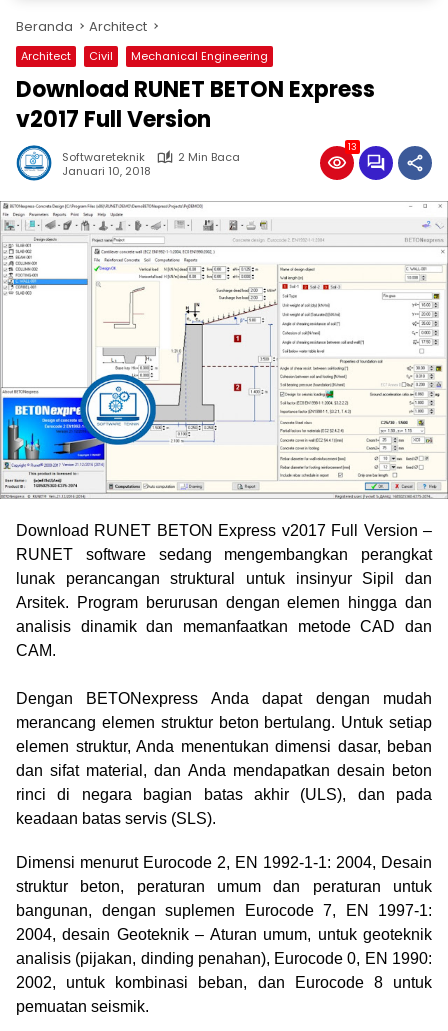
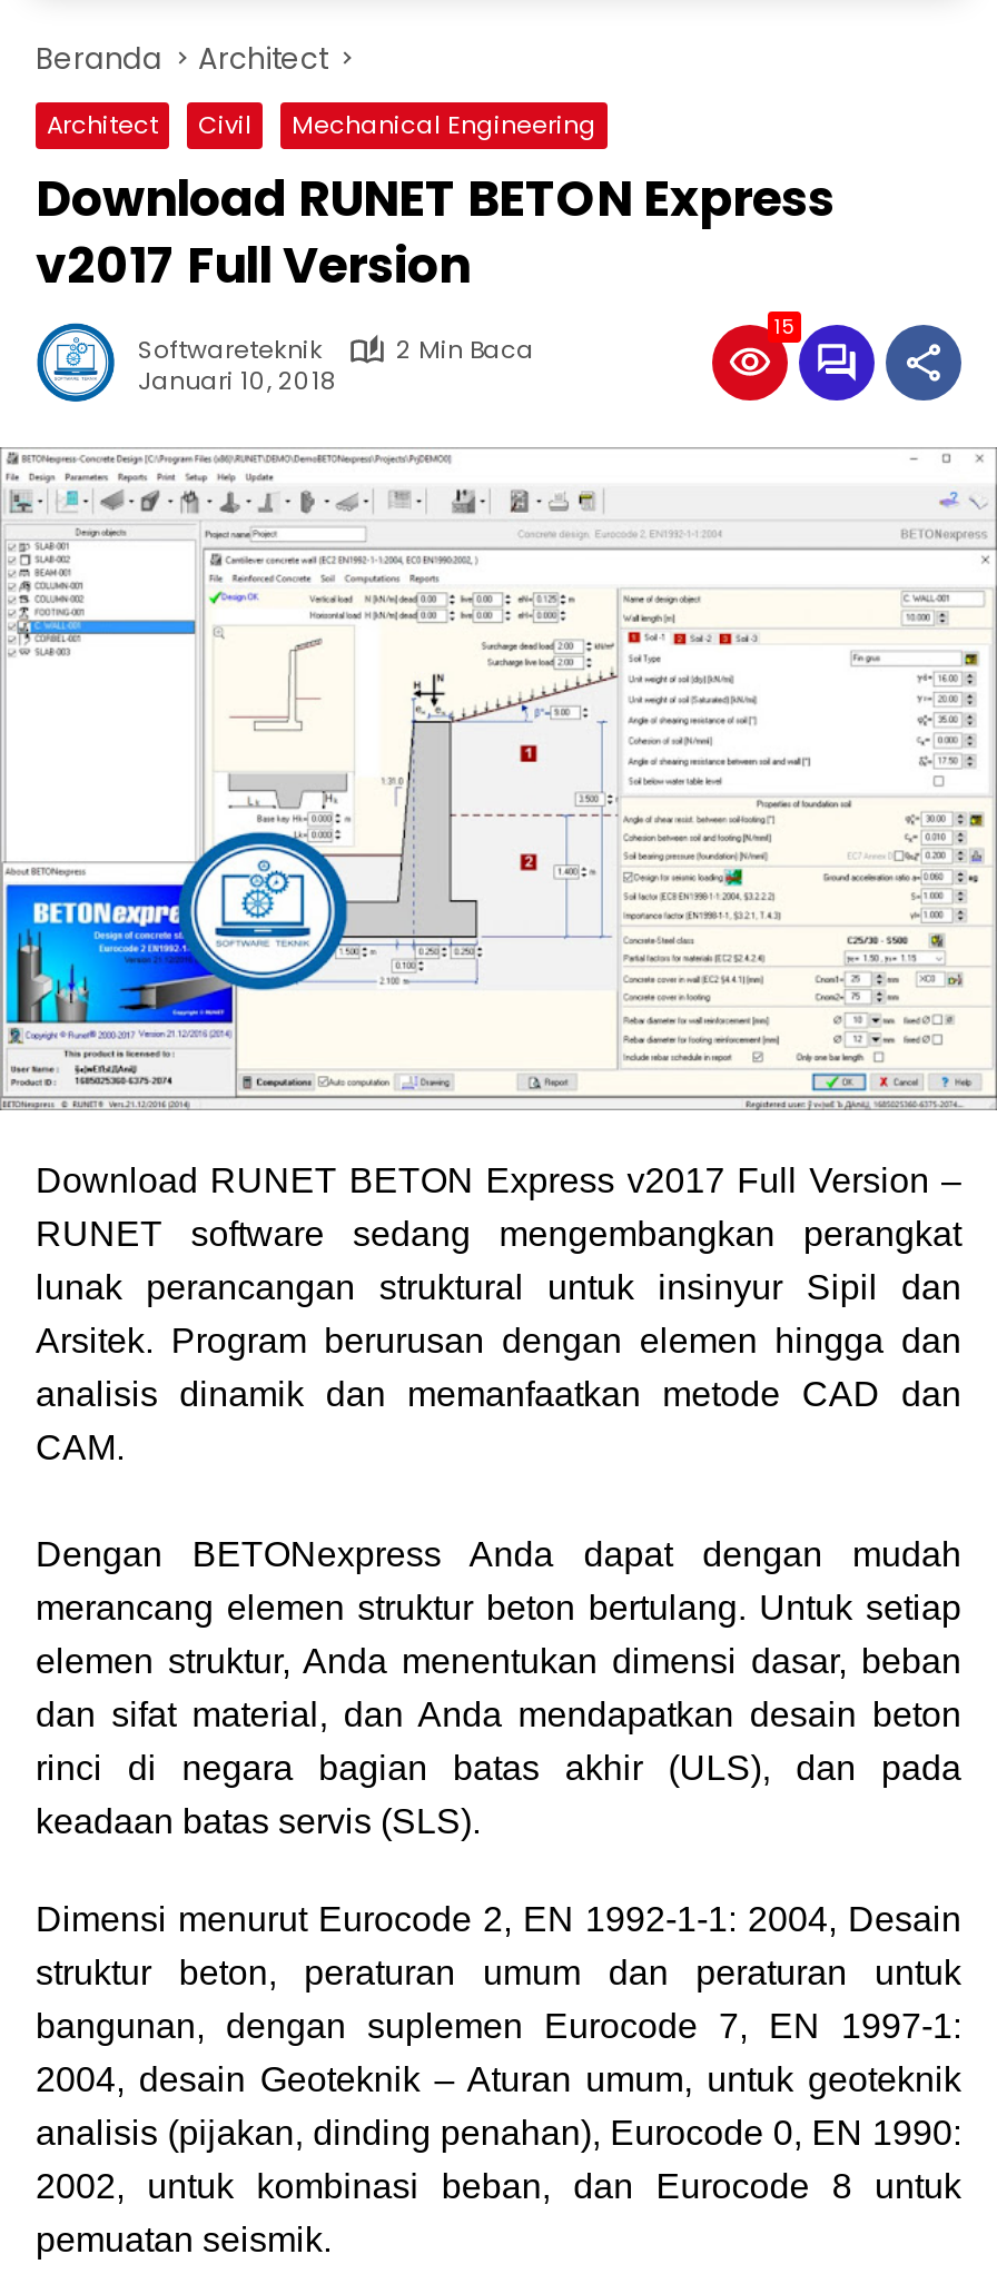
- 13
+ 15
